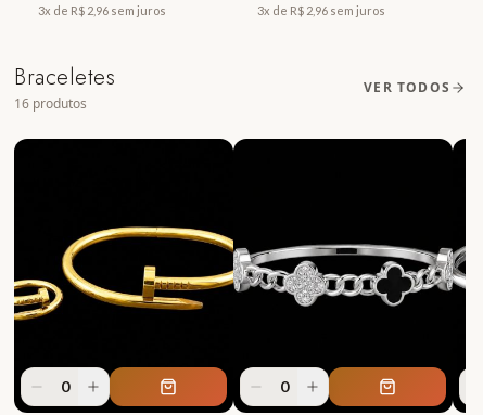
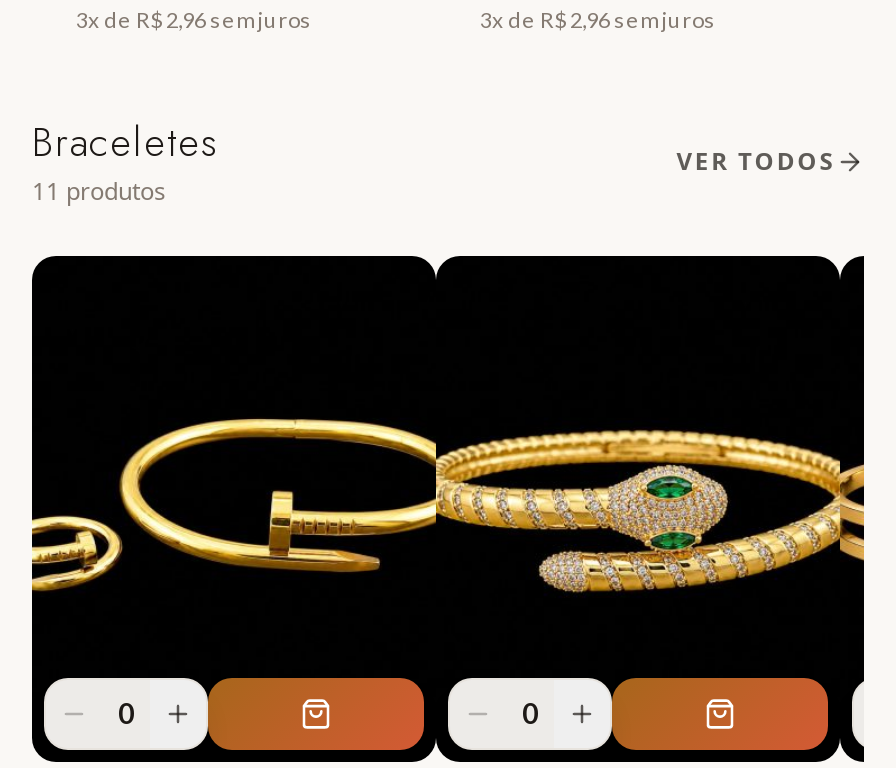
- 16 produtos
+ 11 produtos

- [image]
+ [image]
